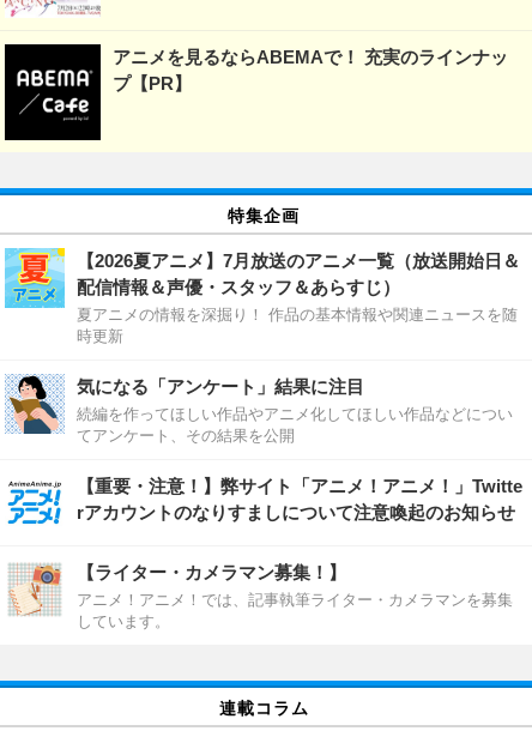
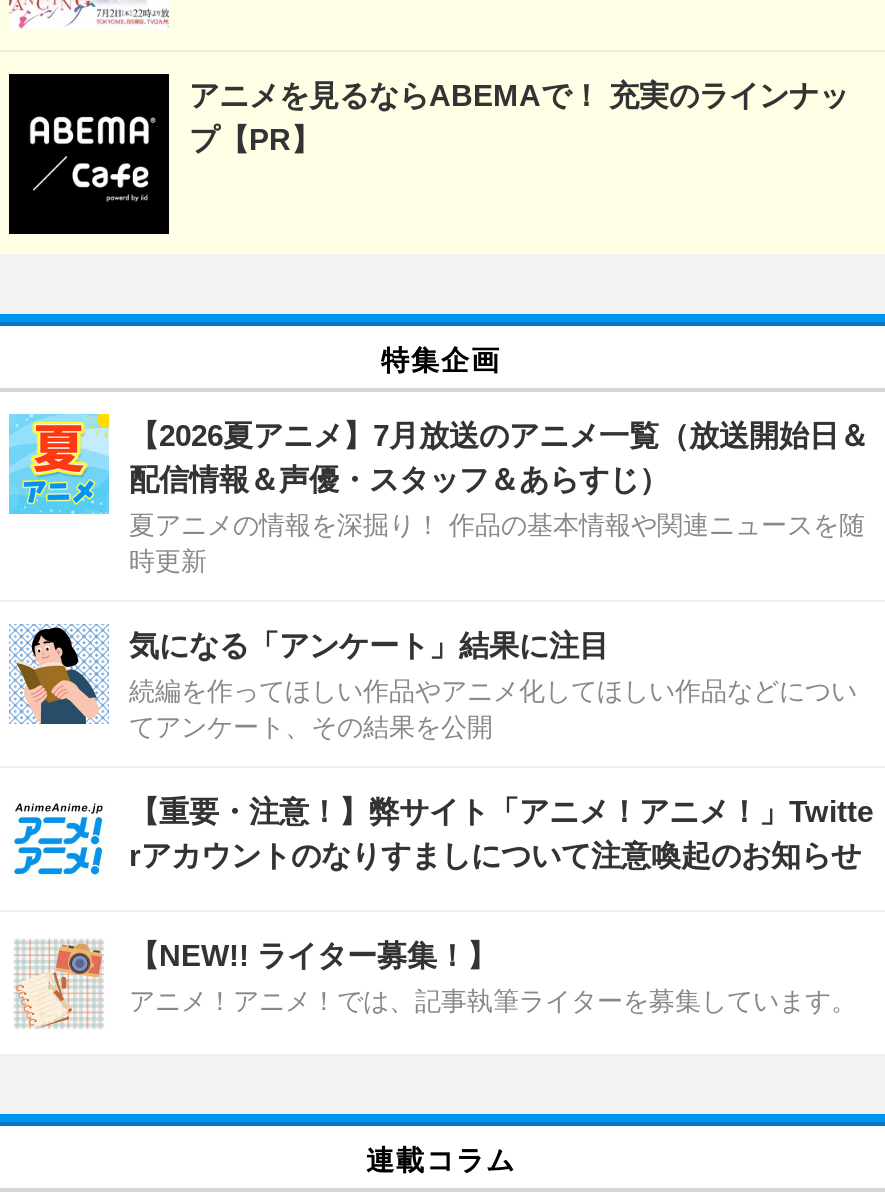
- 【ライター・カメラマン募集！】
- アニメ！アニメ！では、記事執筆ライター・カメラマンを募集
- しています。
+ 【NEW!! ライター募集！】
+ アニメ！アニメ！では、記事執筆ライターを募集しています。
